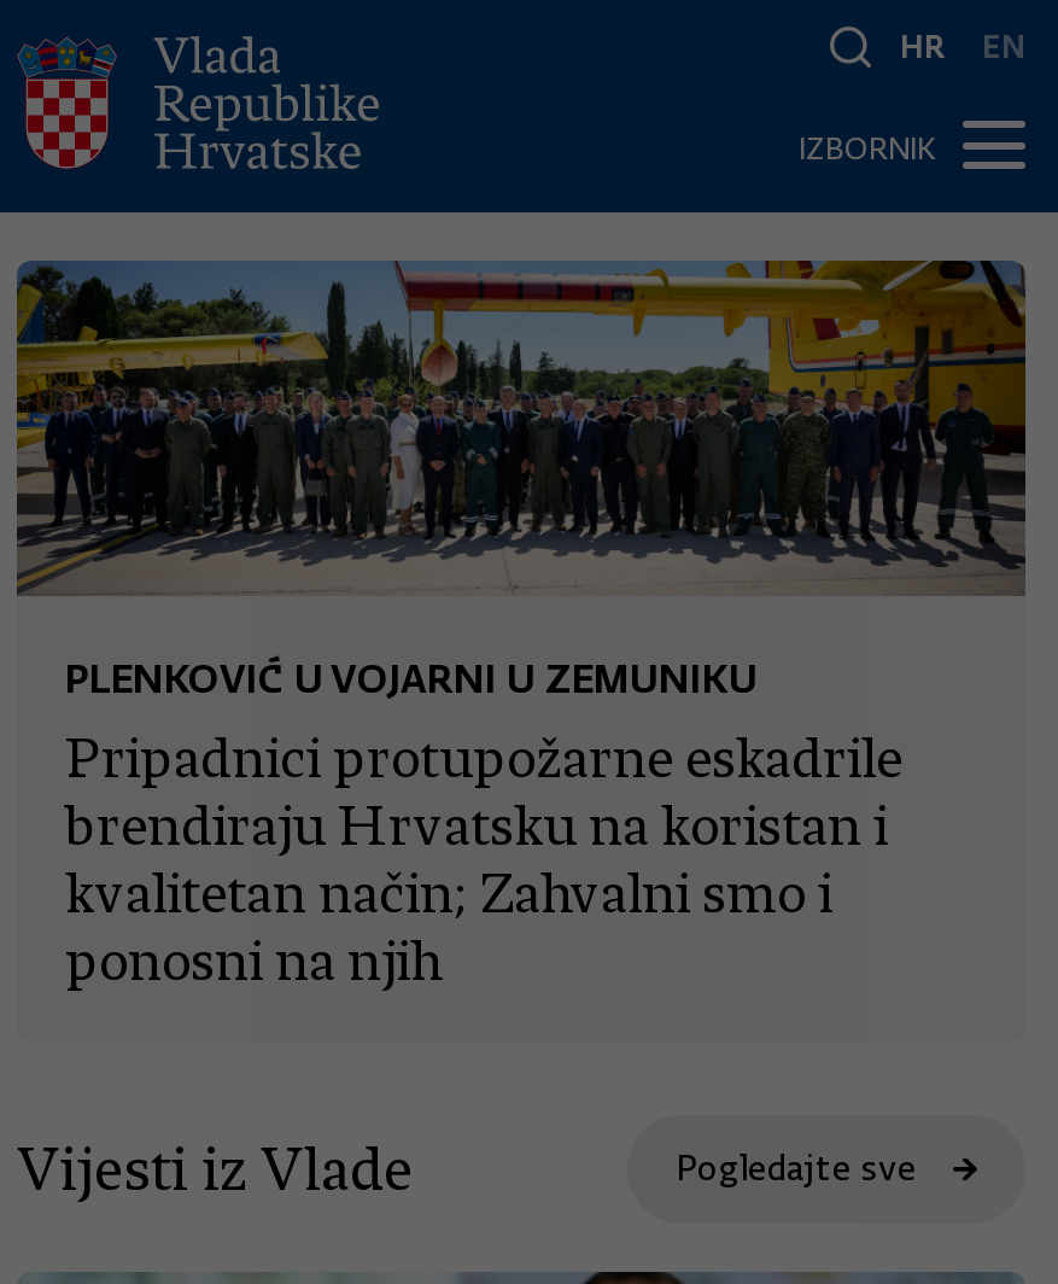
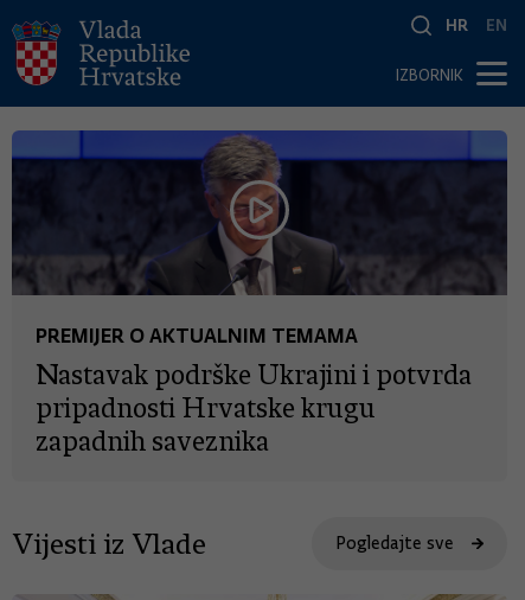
- [image]
- PLENKOVIĆ U VOJARNI U ZEMUNIKU
- Pripadnici protupožarne eskadrile
- brendiraju Hrvatsku na koristan i
- kvalitetan način; Zahvalni smo i
- ponosni na njih
+ [image]
+ PREMIJER O AKTUALNIM TEMAMA
+ Nastavak podrške Ukrajini i potvrda
+ pripadnosti Hrvatske krugu
+ zapadnih saveznika
